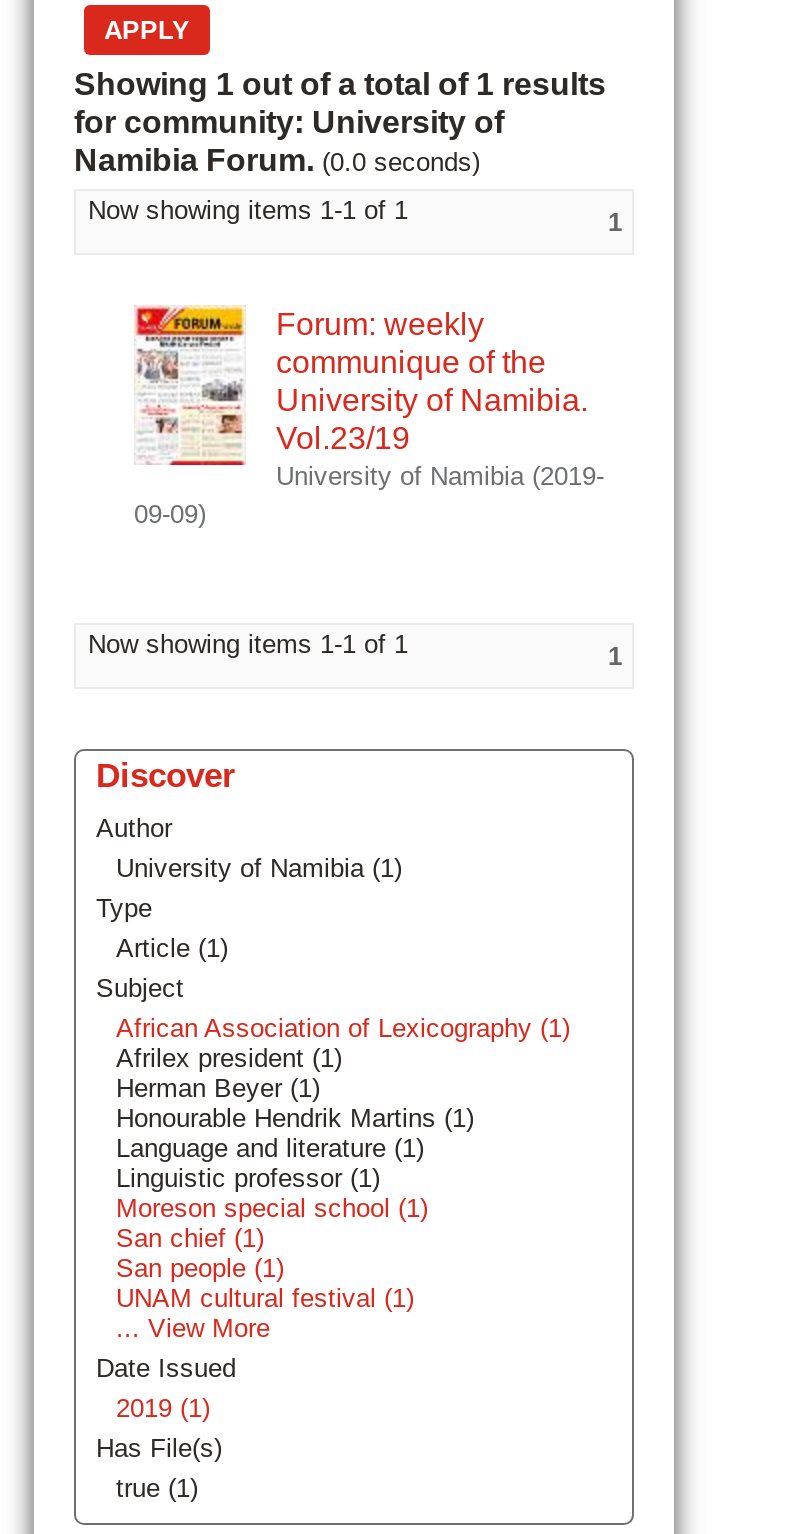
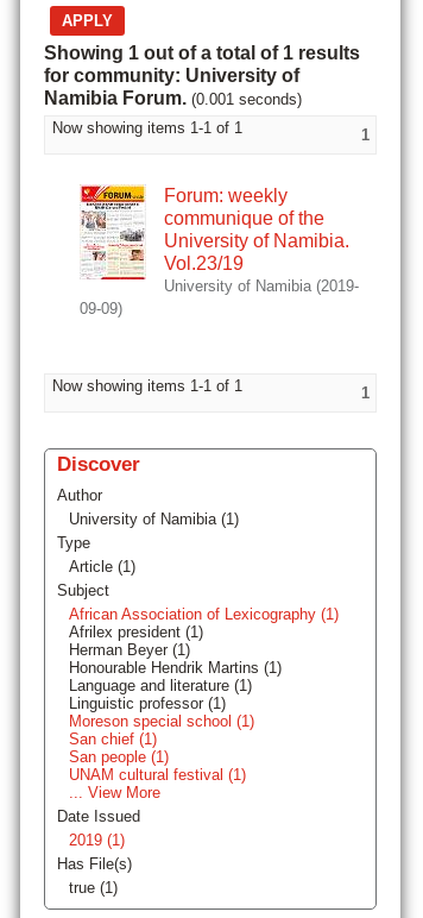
- Namibia Forum. (0.0 seconds)
+ Namibia Forum. (0.001 seconds)
